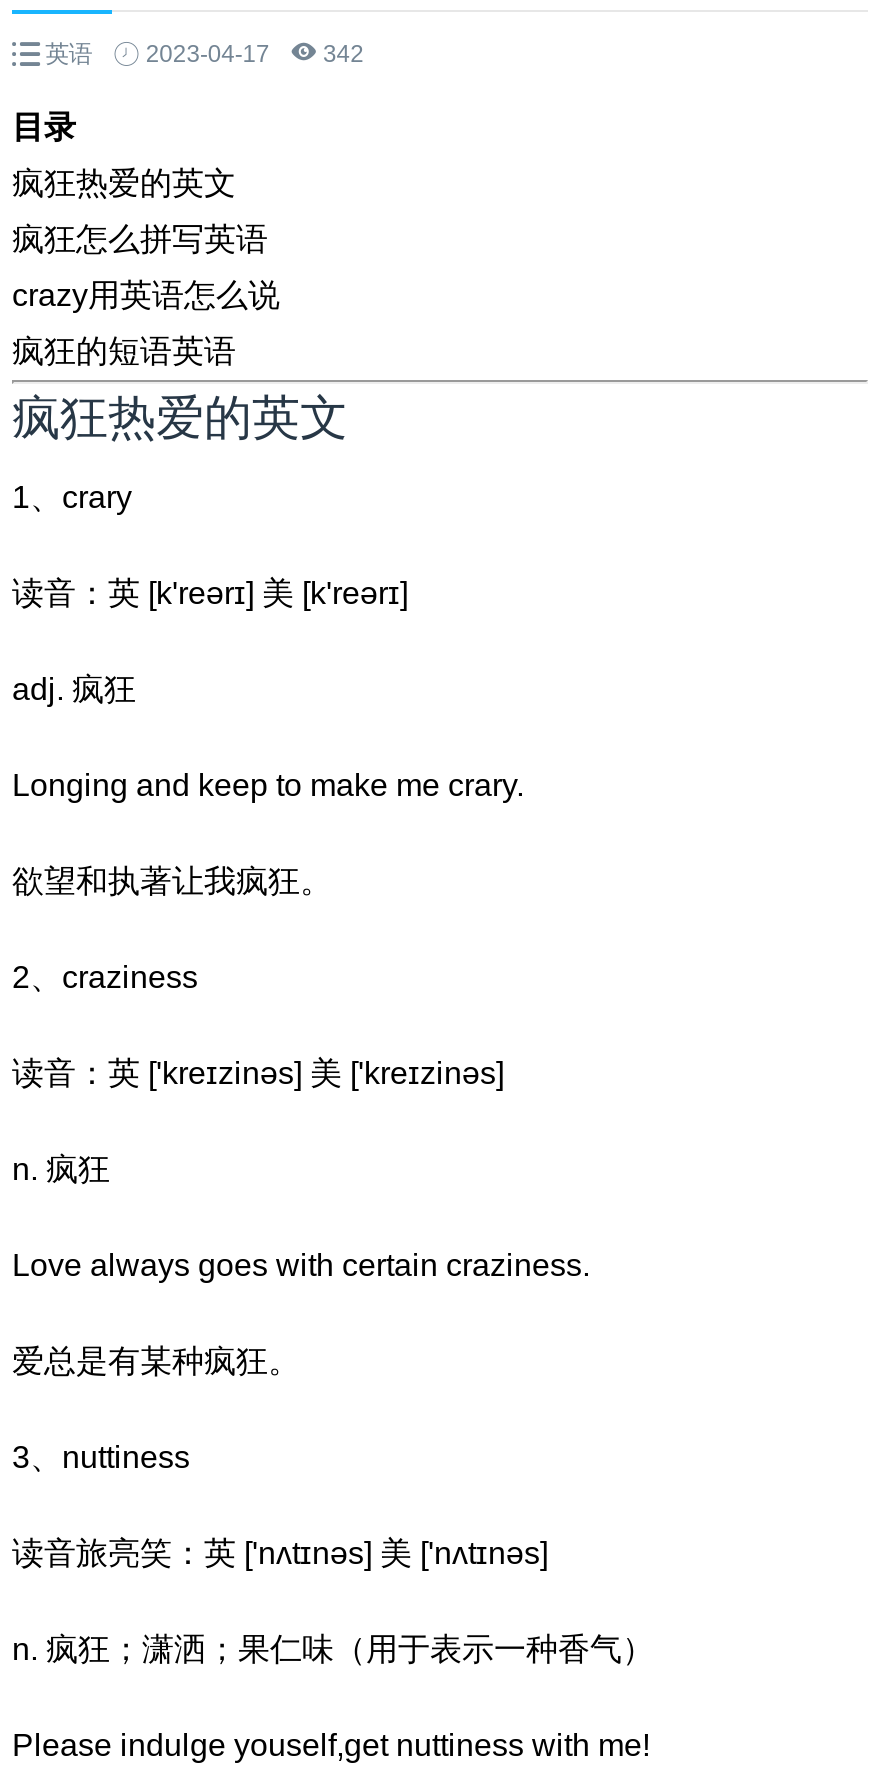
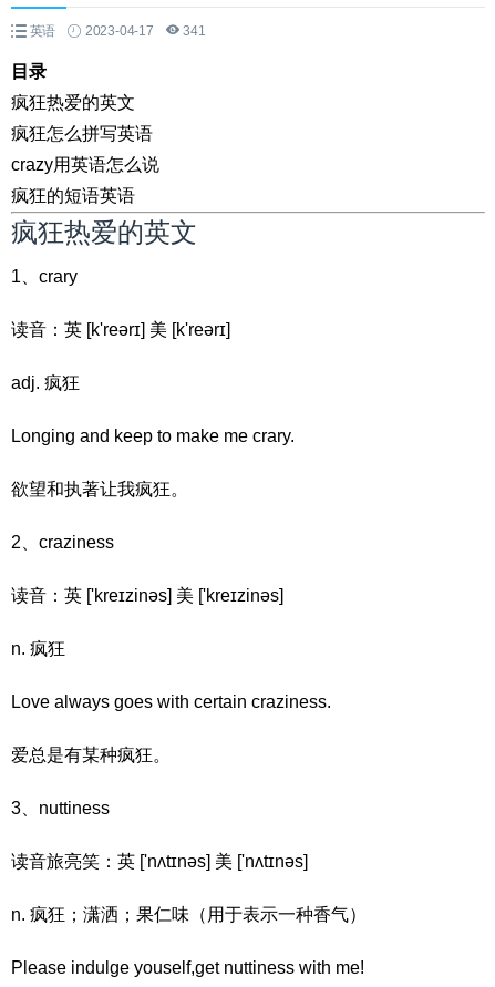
- 英语 2023-04-17 342
+ 英语 2023-04-17 341
